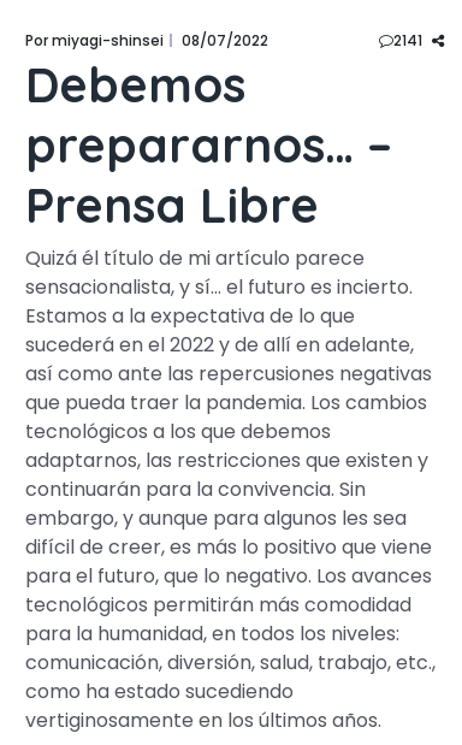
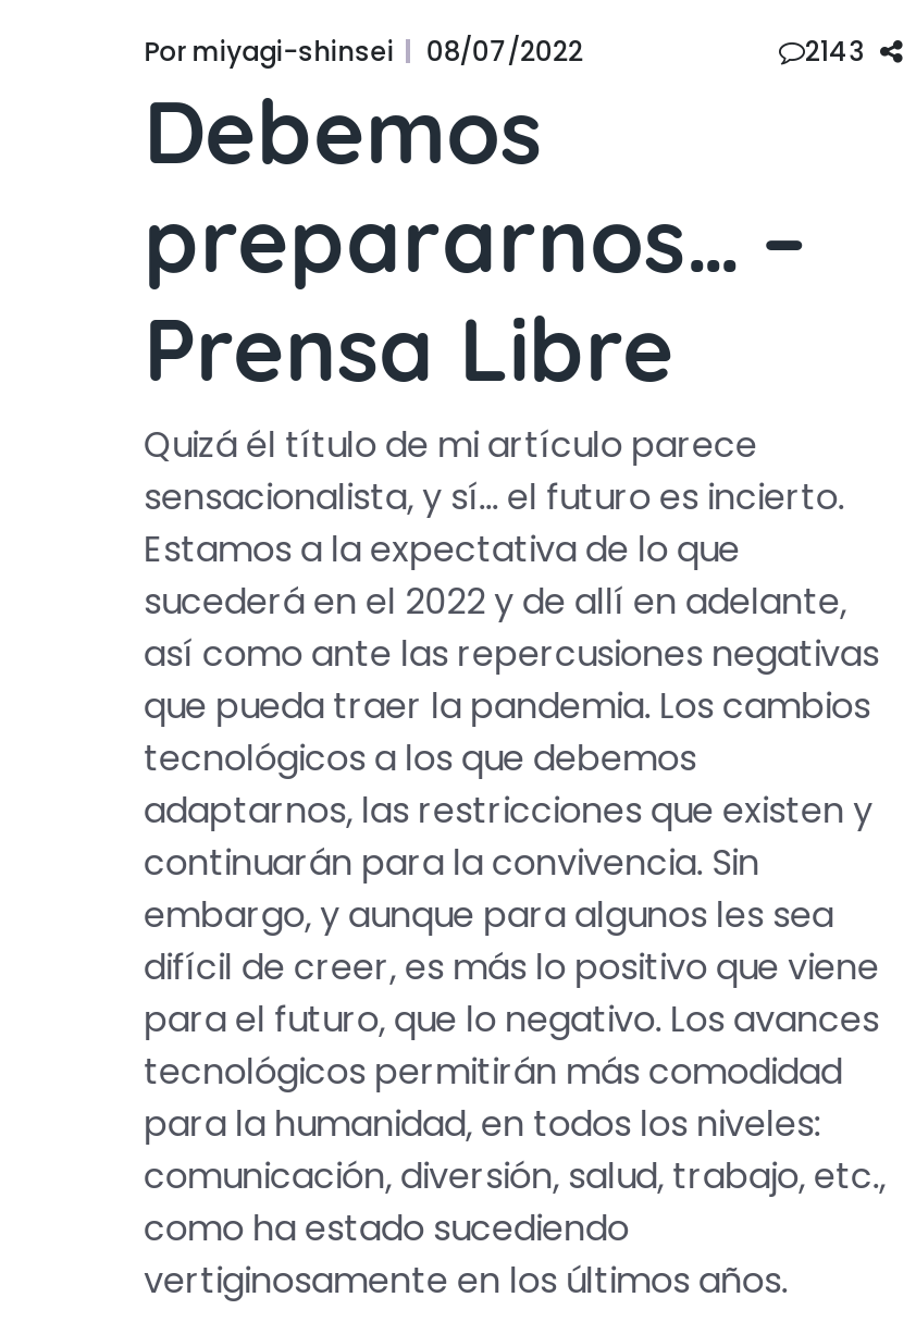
- 2141
+ 2143
